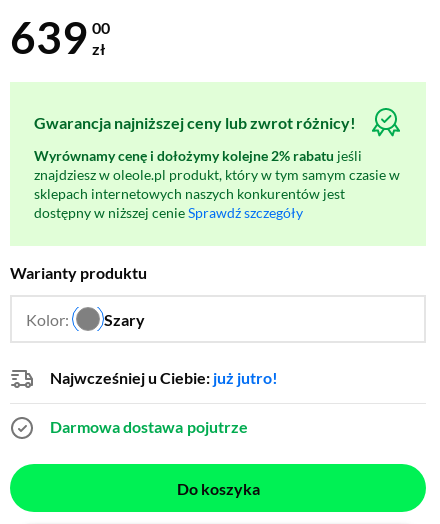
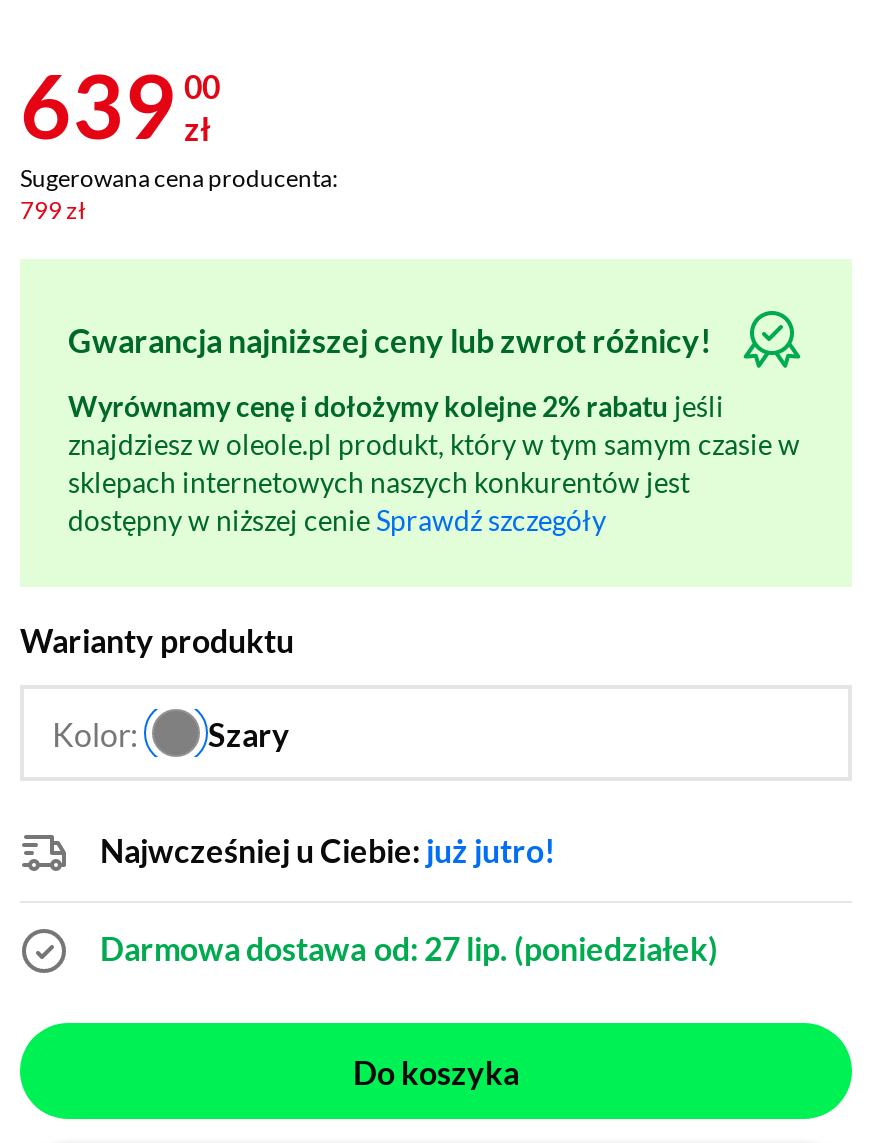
+ Sugerowana cena producenta:
+ 799 zł

- Darmowa dostawa pojutrze
+ Darmowa dostawa od: 27 lip. (poniedziałek)
